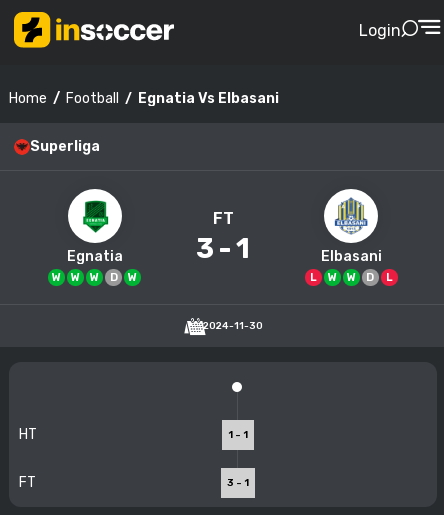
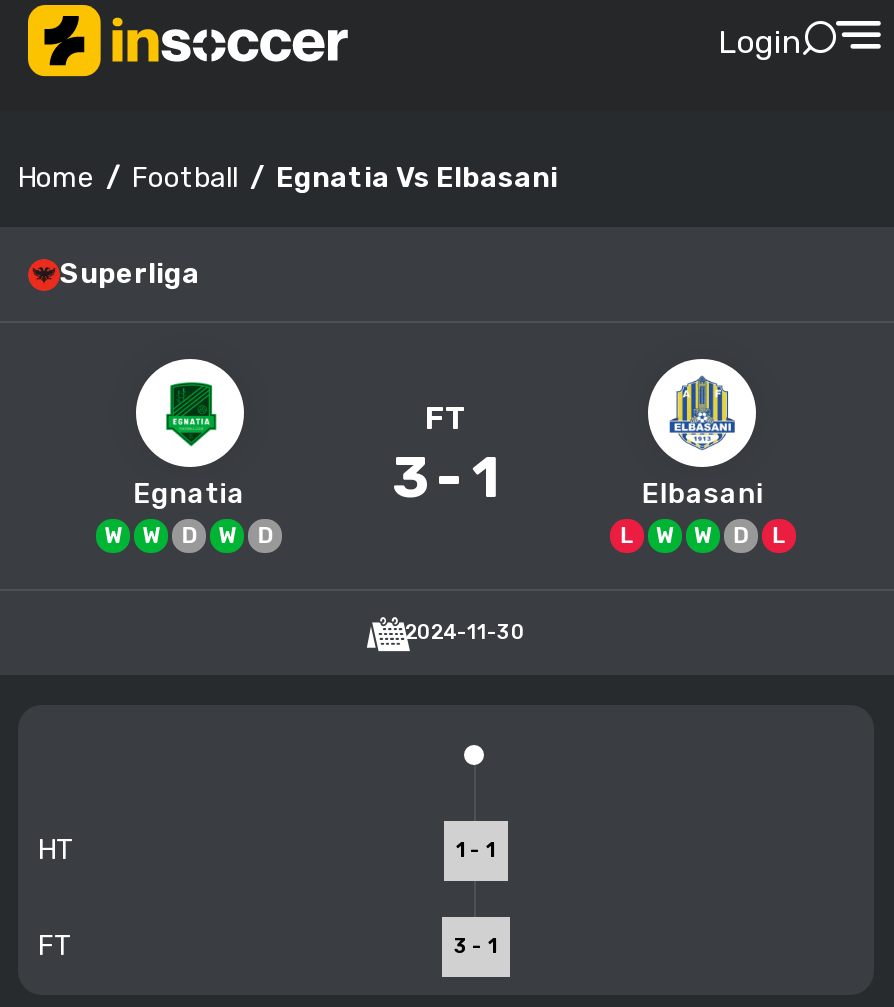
- W

+ D
